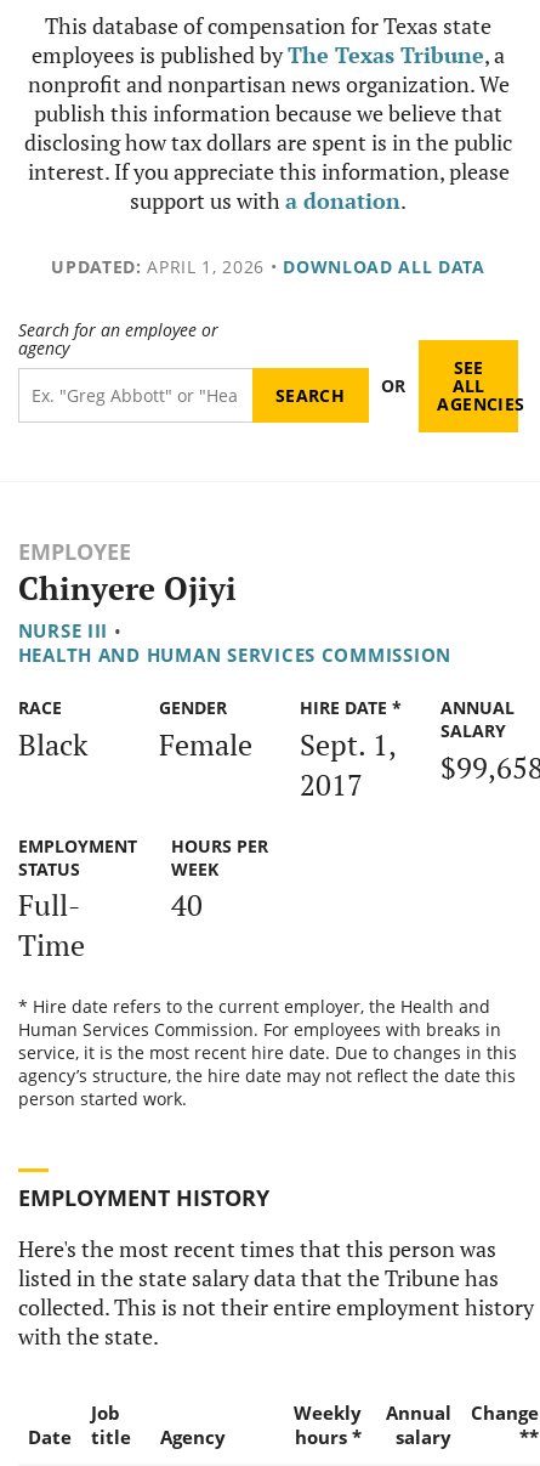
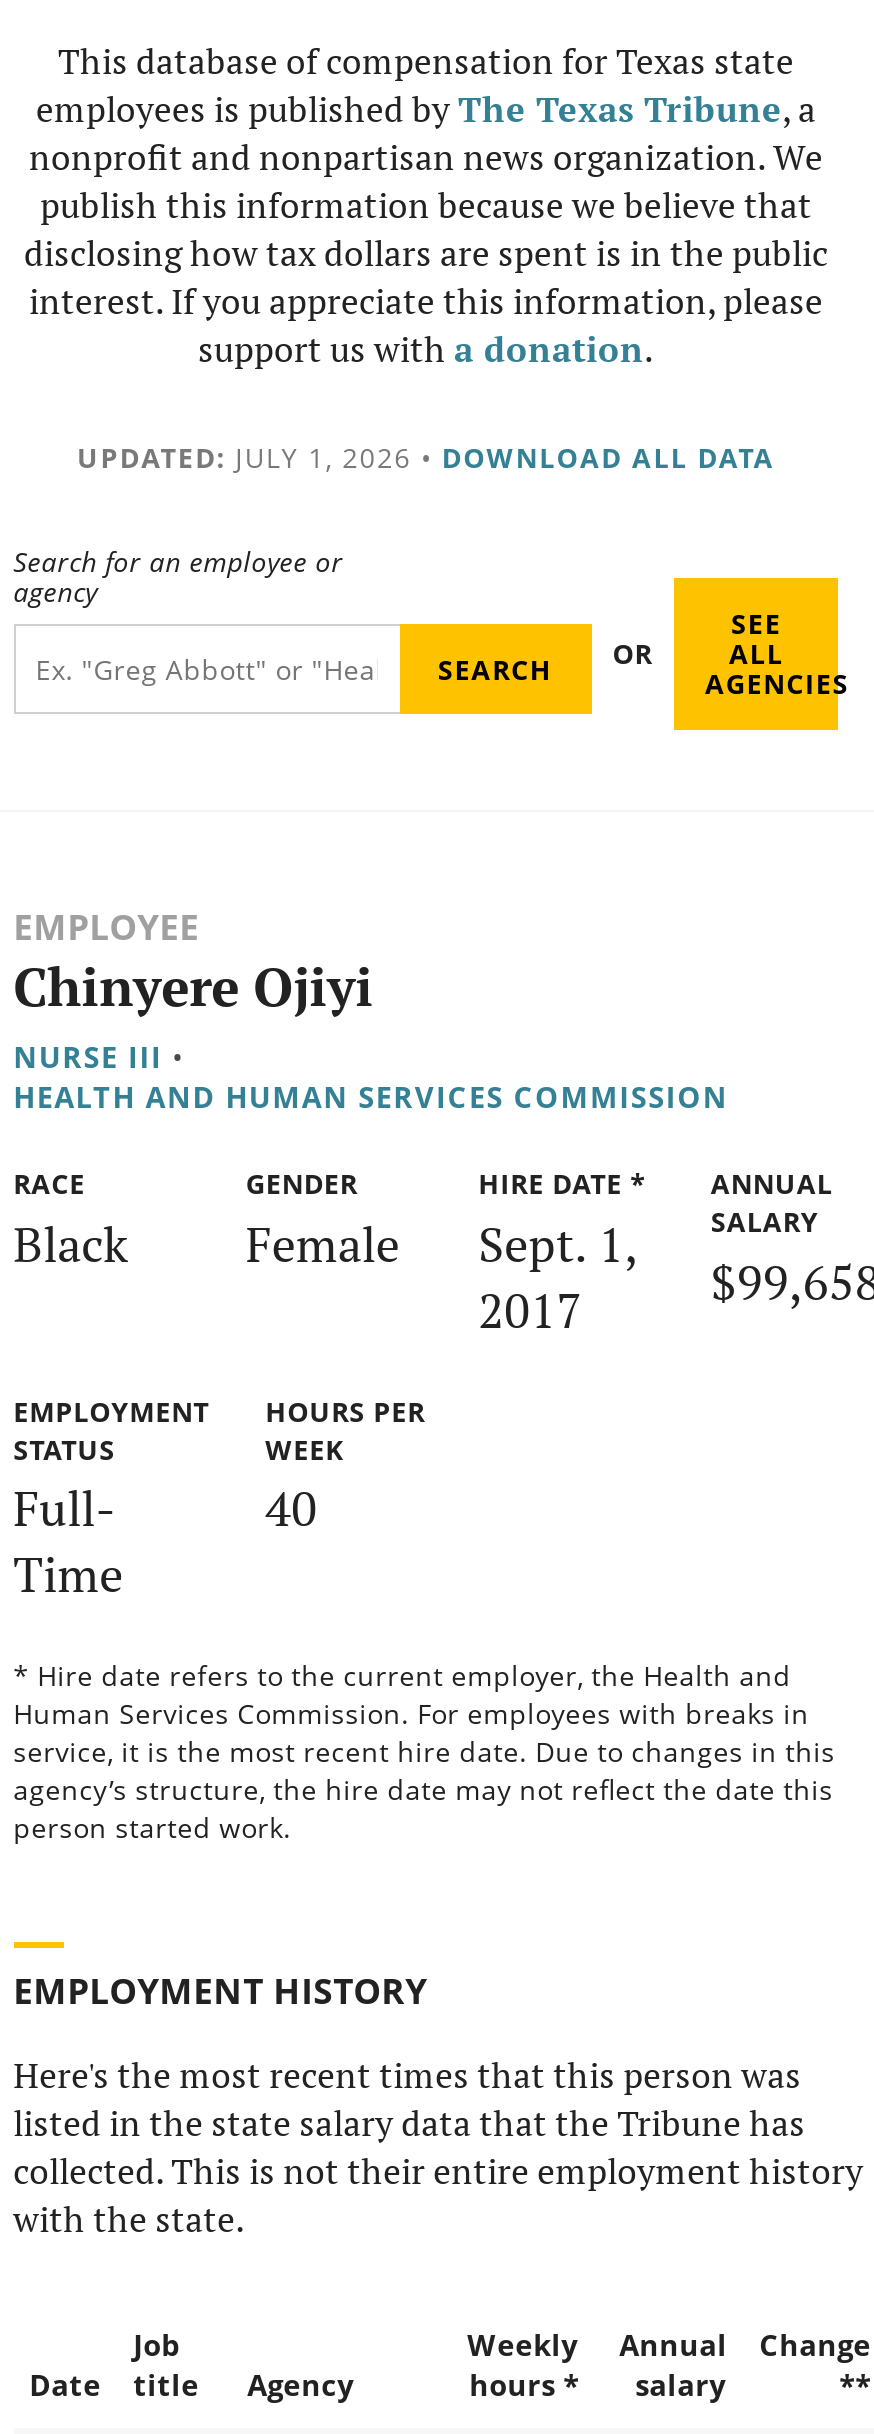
- UPDATED: APRIL 1, 2026 • DOWNLOAD ALL DATA
+ UPDATED: JULY 1, 2026 • DOWNLOAD ALL DATA
